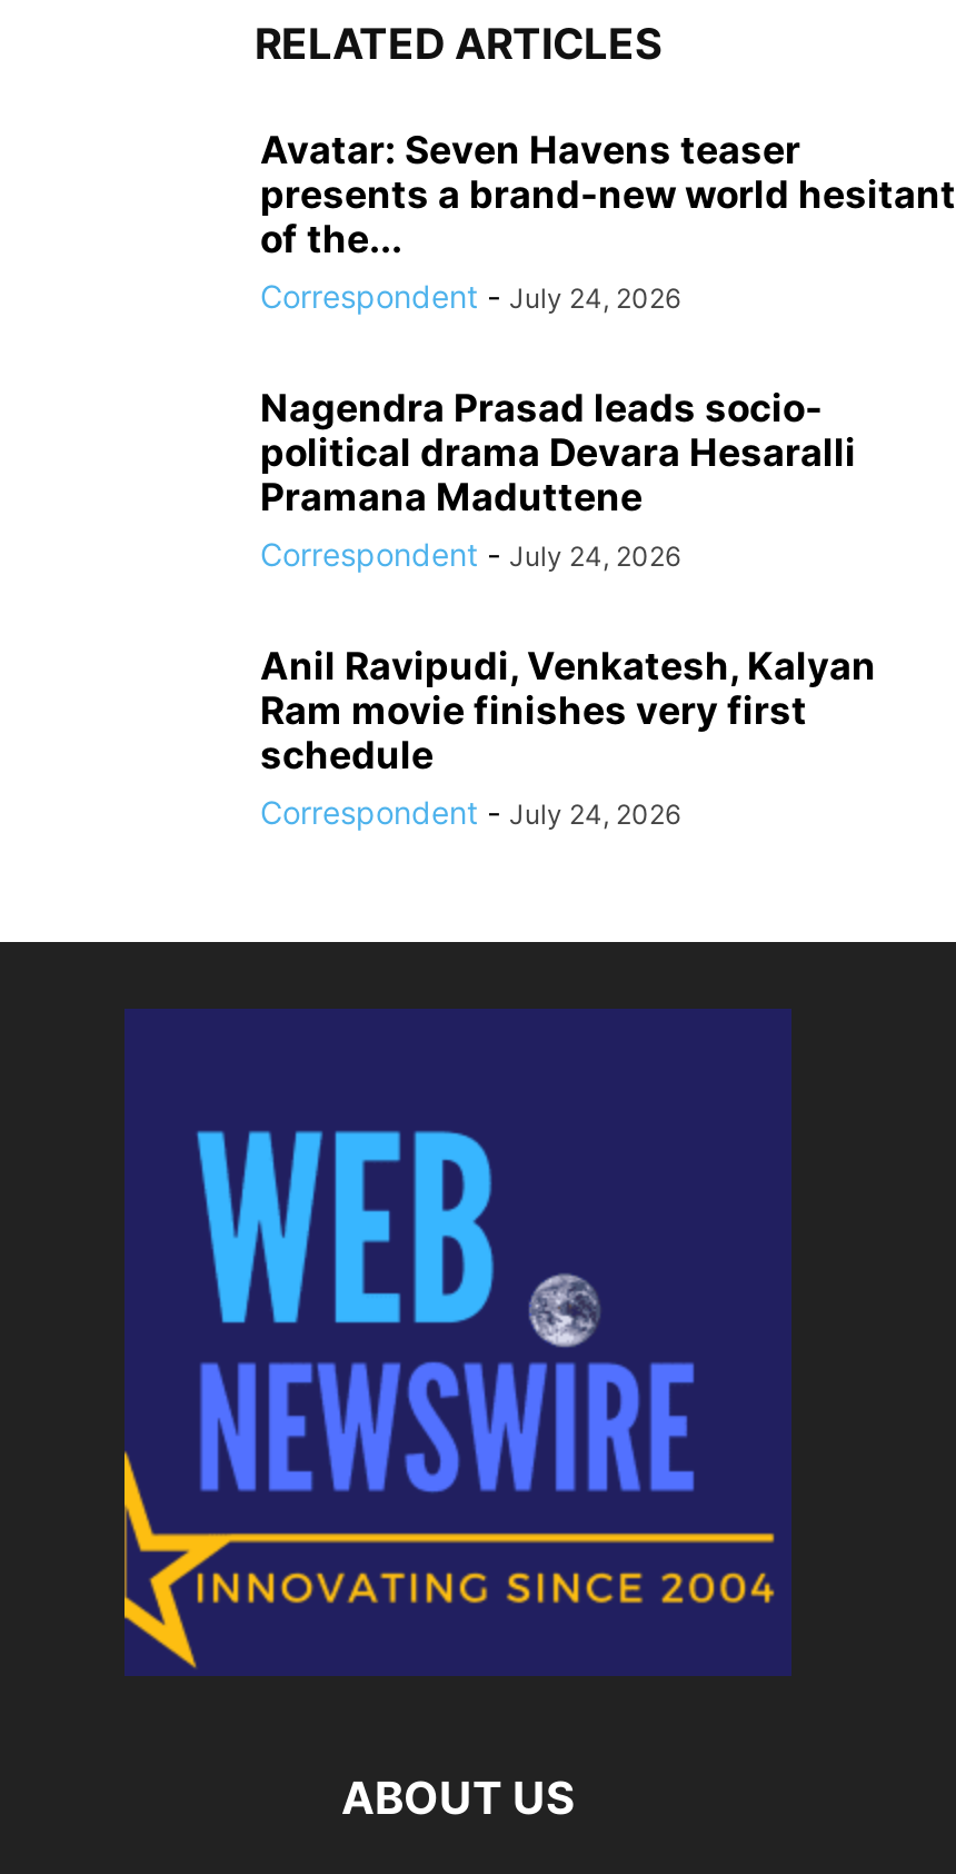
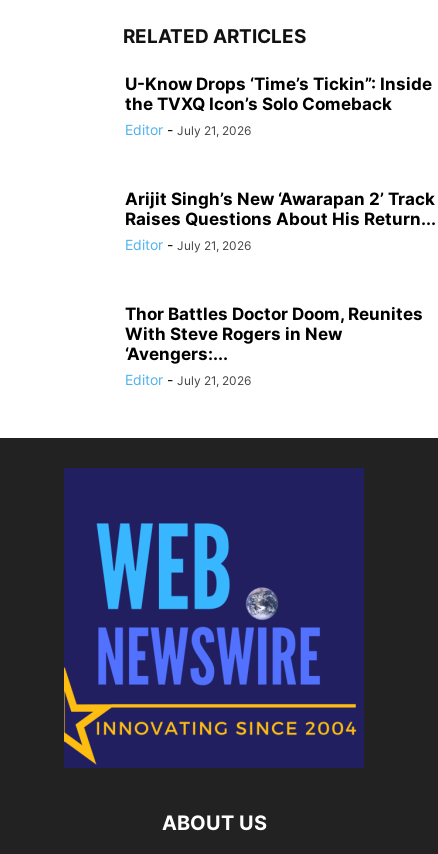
- Avatar: Seven Havens teaser
- presents a brand-new world hesitant
- of the...
- Correspondent - July 24, 2026
+ U-Know Drops ‘Time’s Tickin”: Inside
+ the TVXQ Icon’s Solo Comeback
+ Editor - July 21, 2026

- Nagendra Prasad leads socio-
- political drama Devara Hesaralli
- Pramana Maduttene
- Correspondent - July 24, 2026
+ Arijit Singh’s New ‘Awarapan 2’ Track
+ Raises Questions About His Return...
+ Editor - July 21, 2026

- Anil Ravipudi, Venkatesh, Kalyan
- Ram movie finishes very first
- schedule
- Correspondent - July 24, 2026
+ Thor Battles Doctor Doom, Reunites
+ With Steve Rogers in New
+ ‘Avengers:...
+ Editor - July 21, 2026
